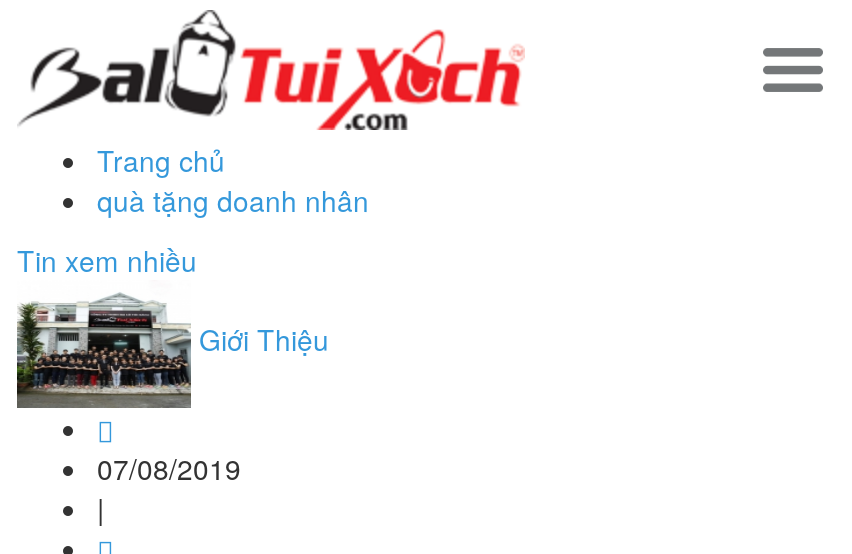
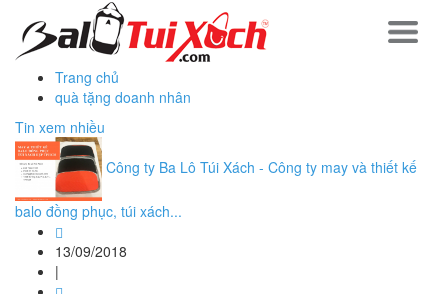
- [image]
- Giới Thiệu
- 07/08/2019
+ [image]
+ Công ty Ba Lô Túi Xách - Công ty may và thiết kế
+ balo đồng phục, túi xách...
+ 13/09/2018
